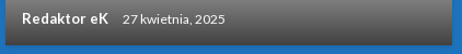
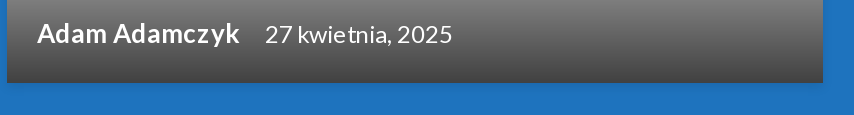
- Redaktor eK
+ Adam Adamczyk
